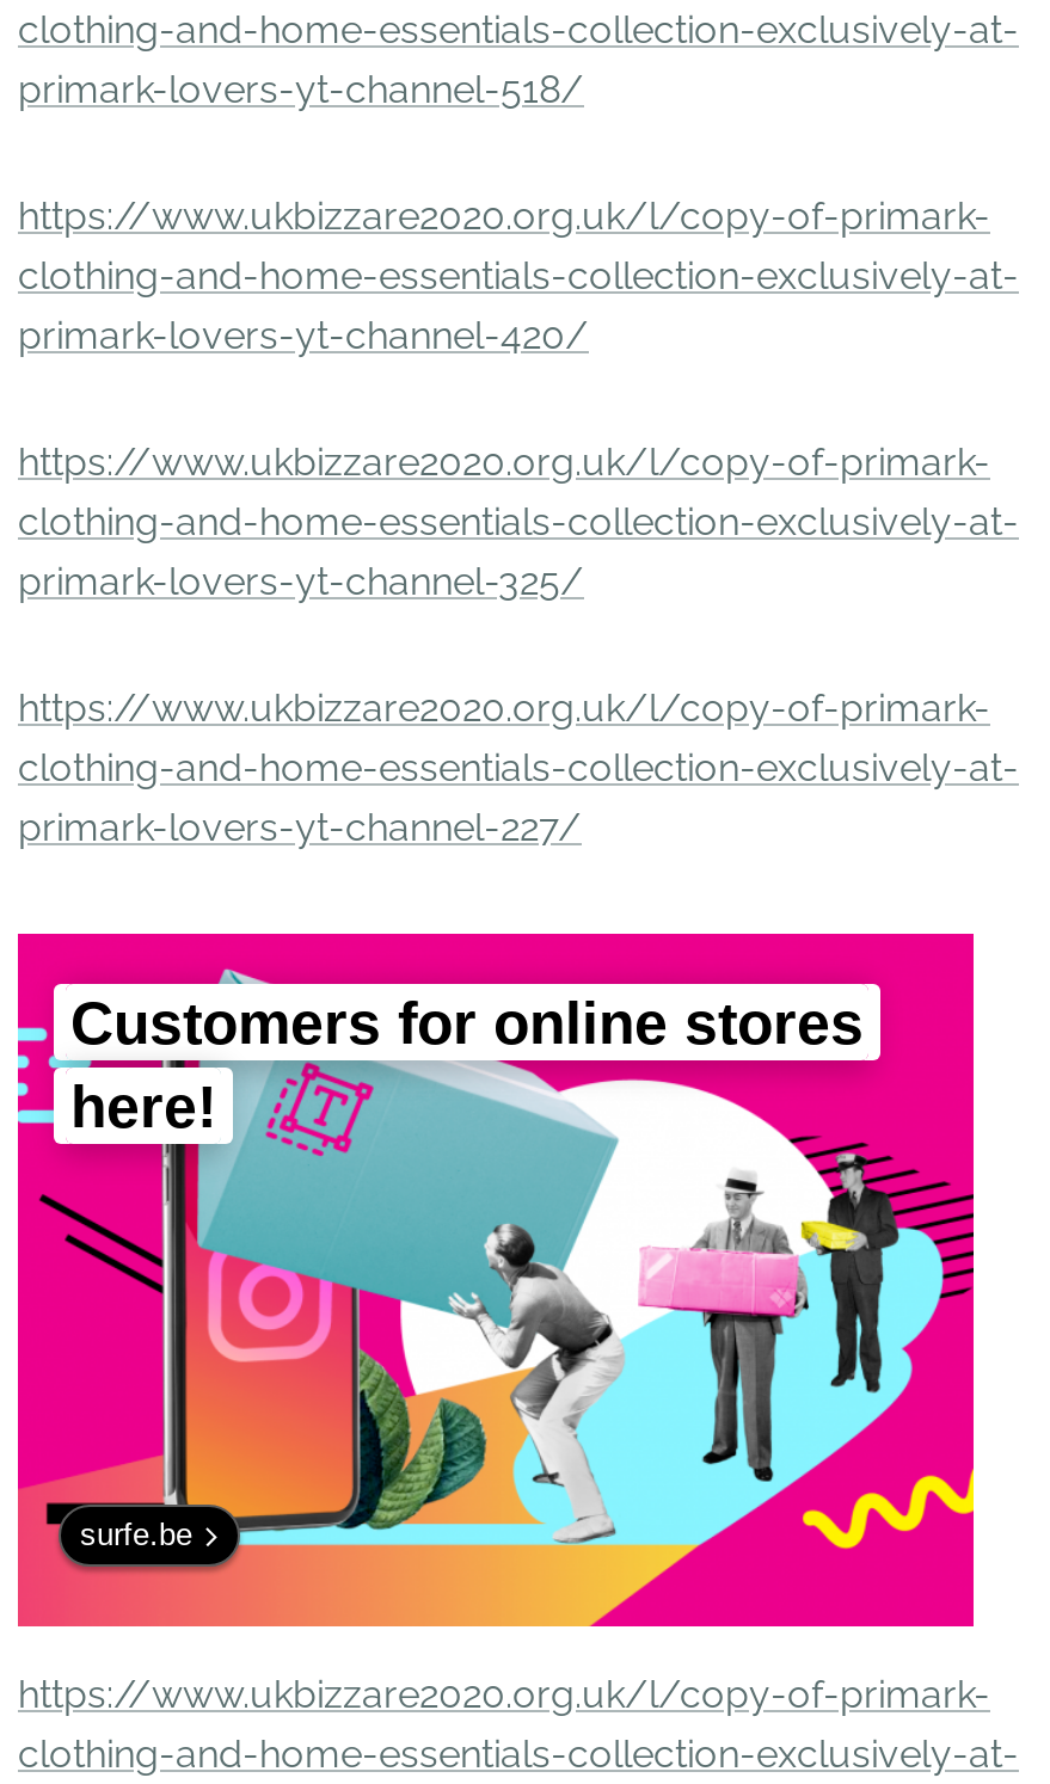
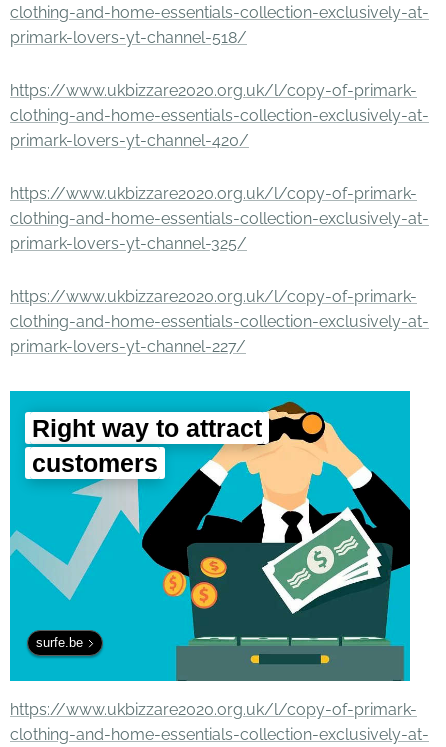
- [image]
- Customers for online stores
- here!
+ [image]
+ Right way to attract
+ customers
